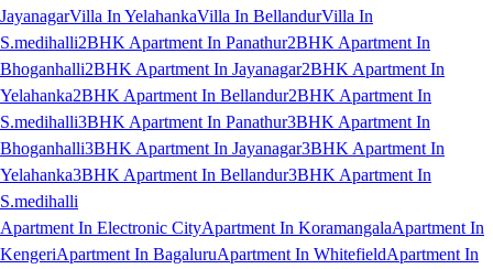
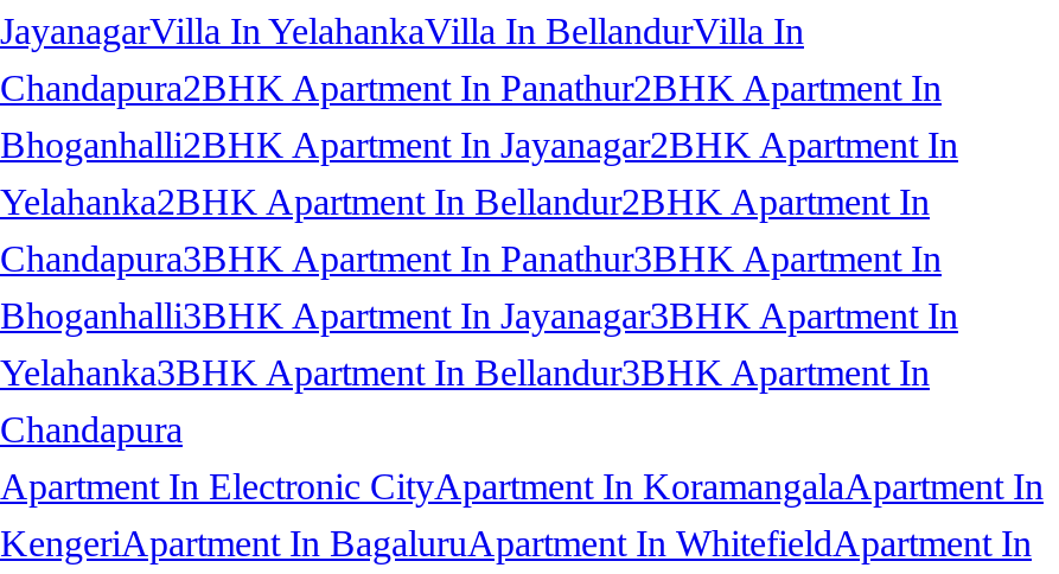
- S.medihalli2BHK Apartment In Panathur2BHK Apartment In
+ Chandapura2BHK Apartment In Panathur2BHK Apartment In

- S.medihalli3BHK Apartment In Panathur3BHK Apartment In
+ Chandapura3BHK Apartment In Panathur3BHK Apartment In

- S.medihalli
+ Chandapura
